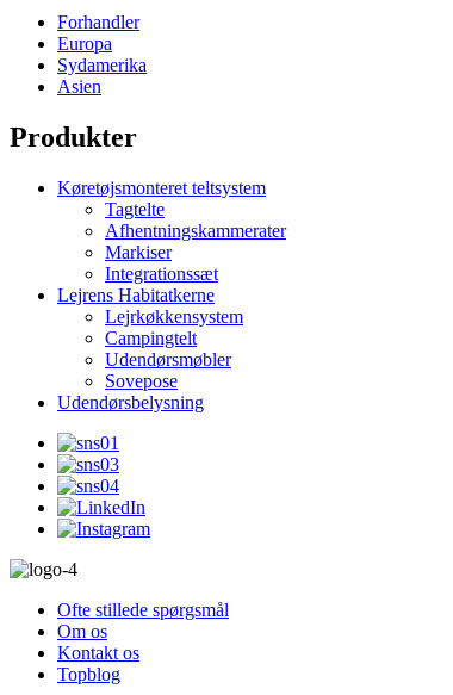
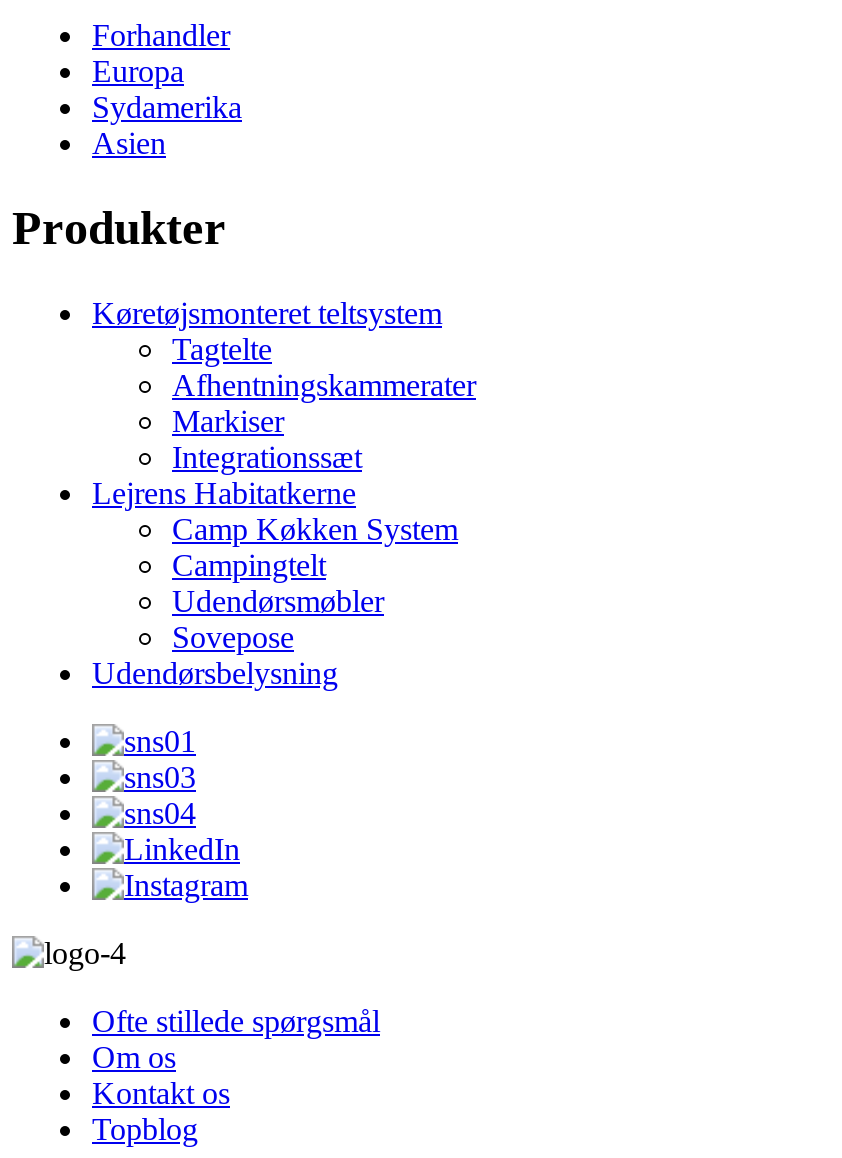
- Lejrkøkkensystem
+ Camp Køkken System
